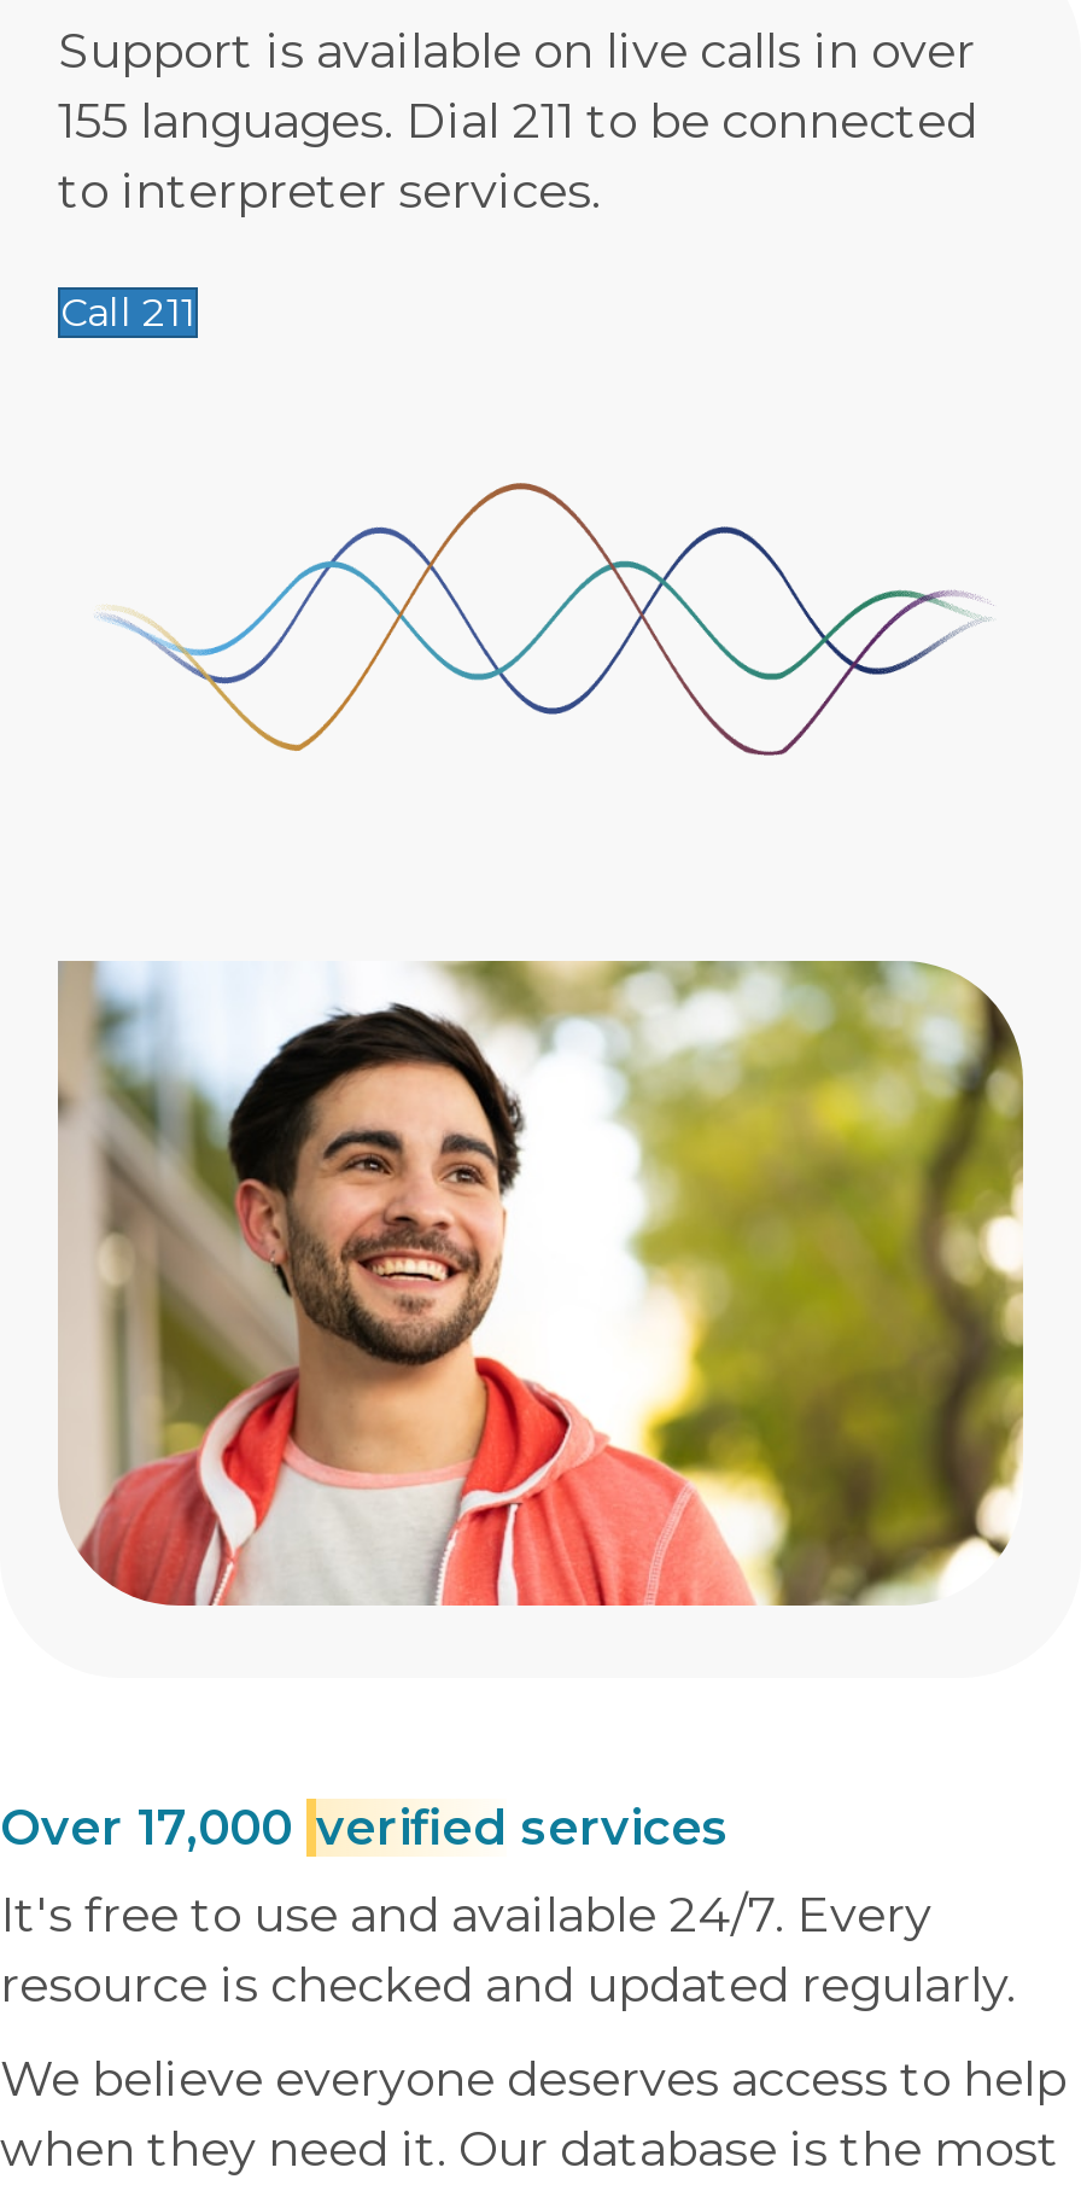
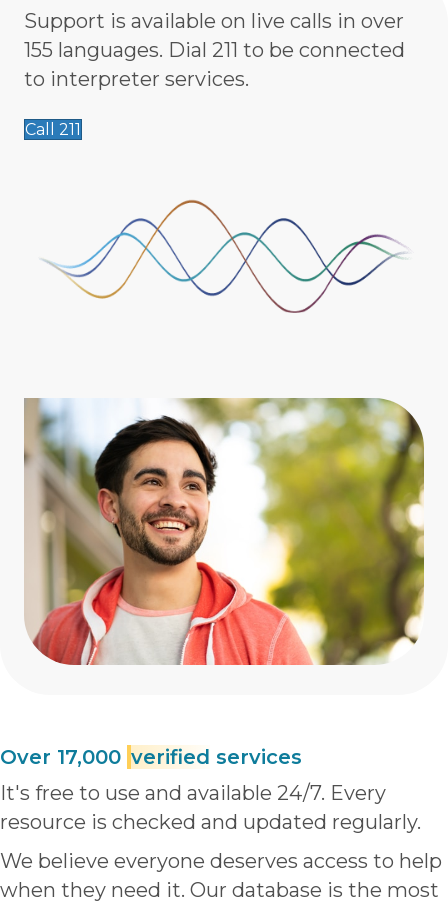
- [image]
+ [image]
